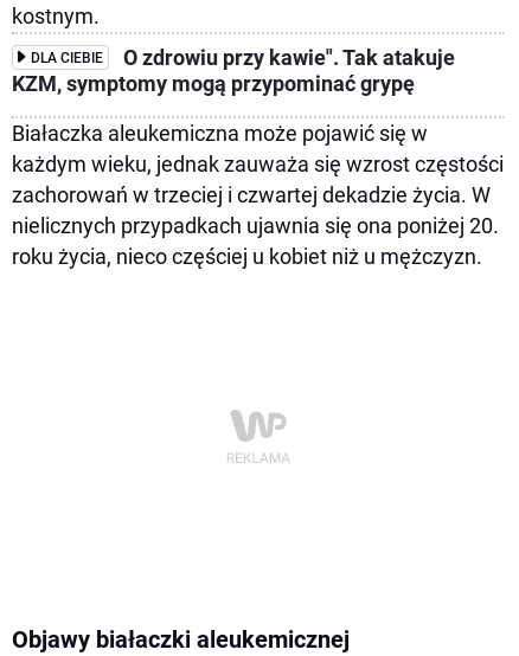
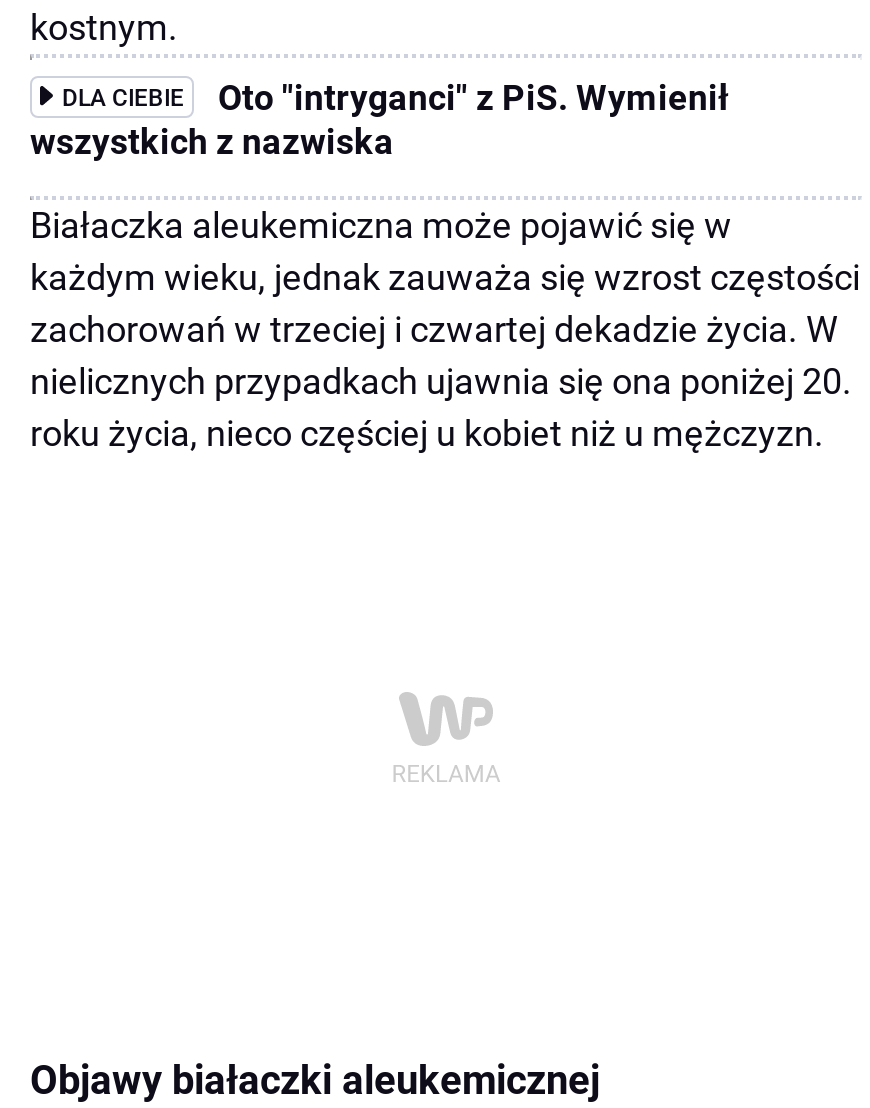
- O zdrowiu przy kawie". Tak atakuje
- KZM, symptomy mogą przypominać grypę
+ Oto "intryganci" z PiS. Wymienił
+ wszystkich z nazwiska
